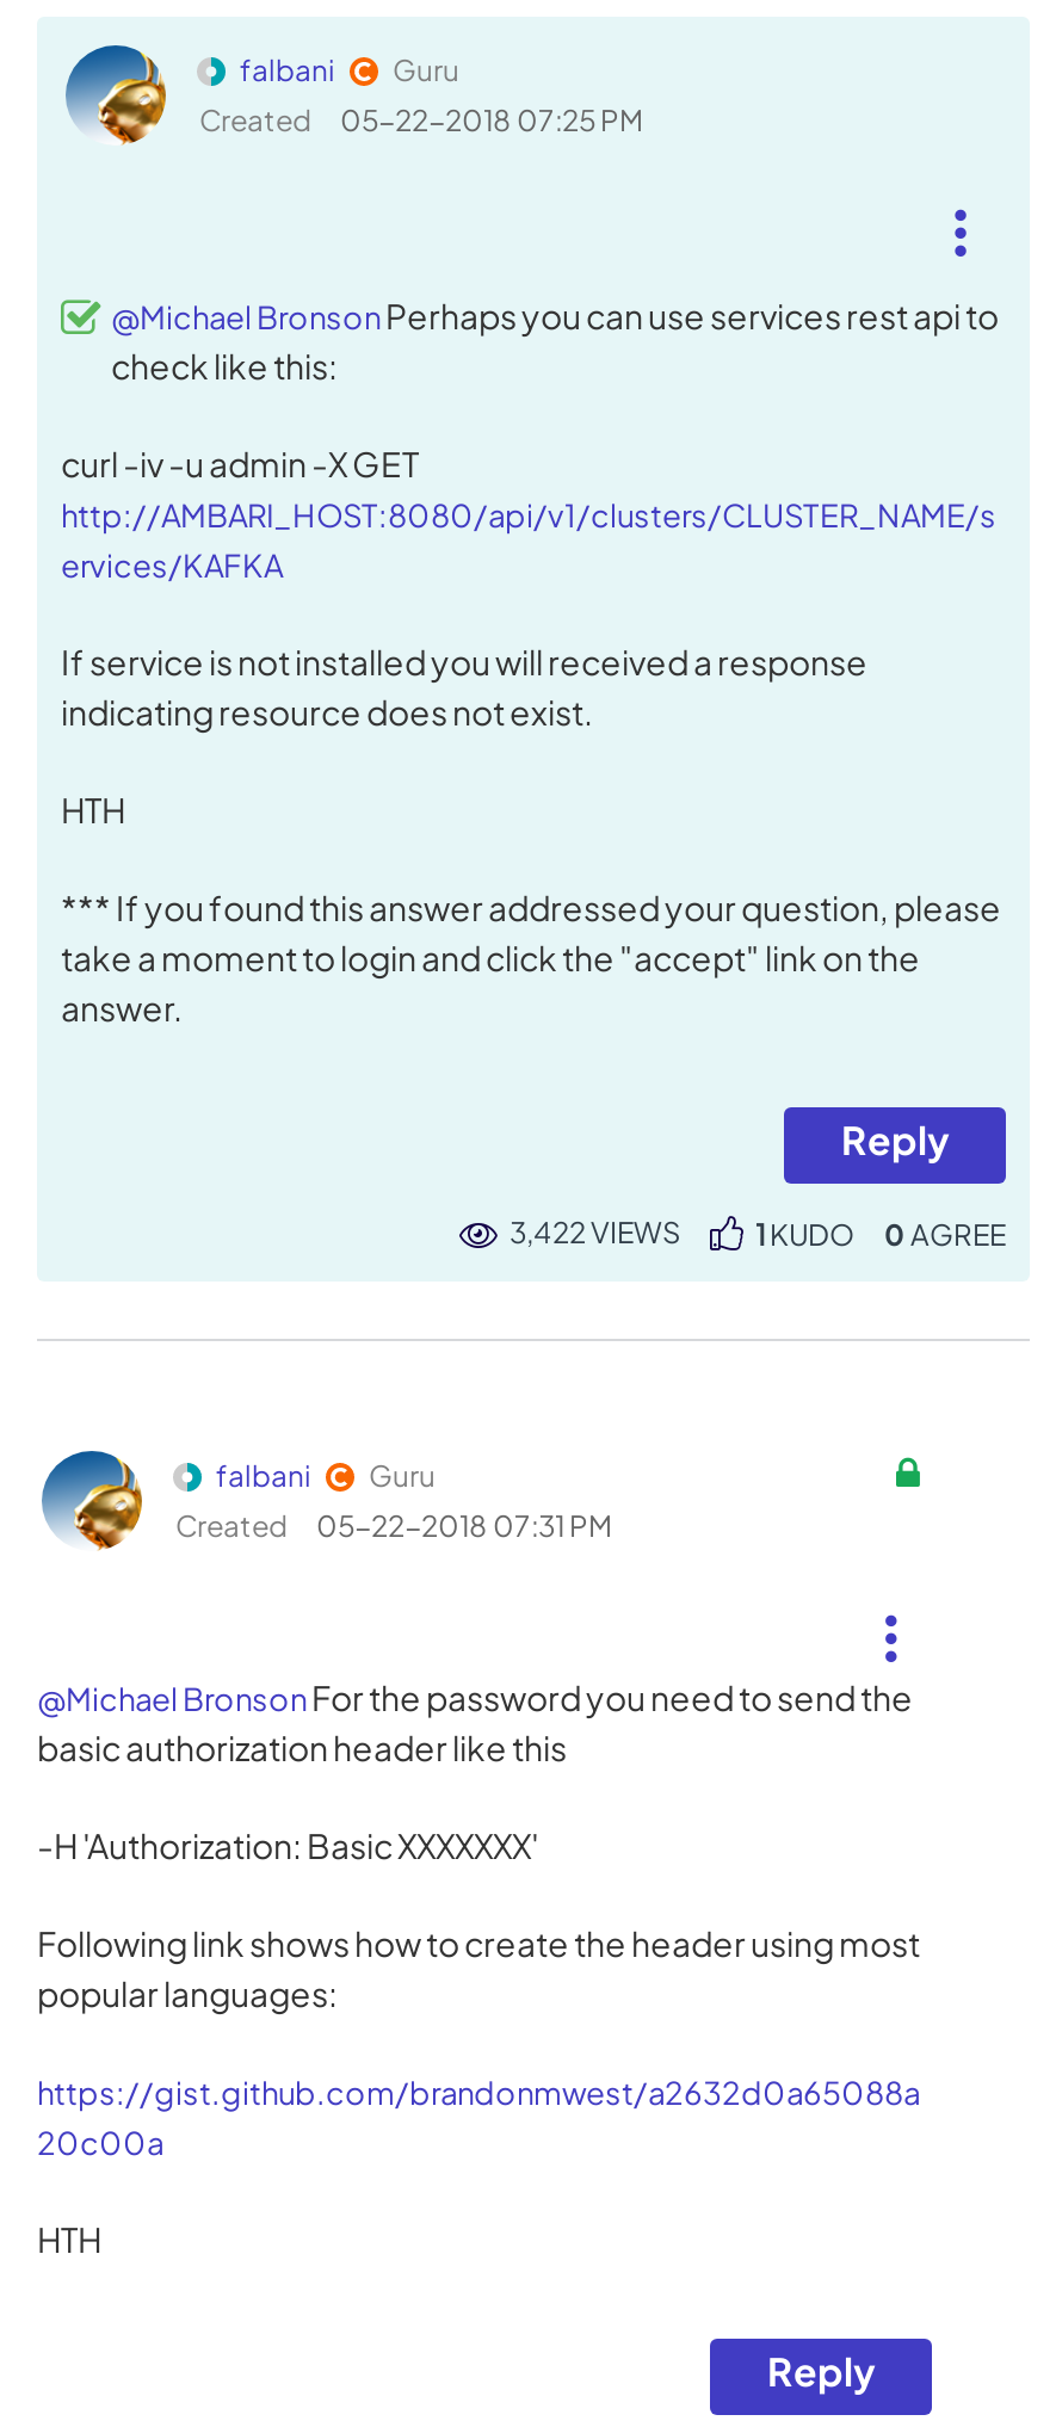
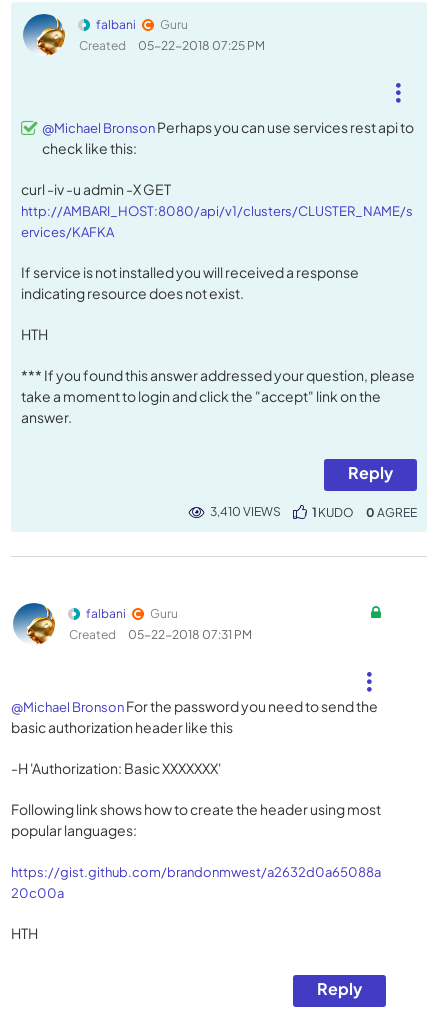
- 3,422 VIEWS
+ 3,410 VIEWS
